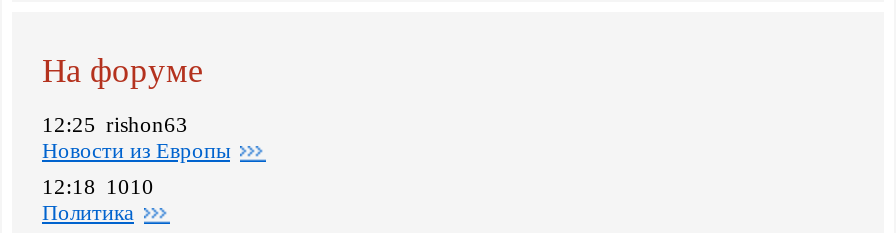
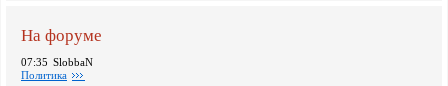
- 12:25 rishon63
- Новости из Европы
- 12:18 1010
+ 07:35 SlobbaN
